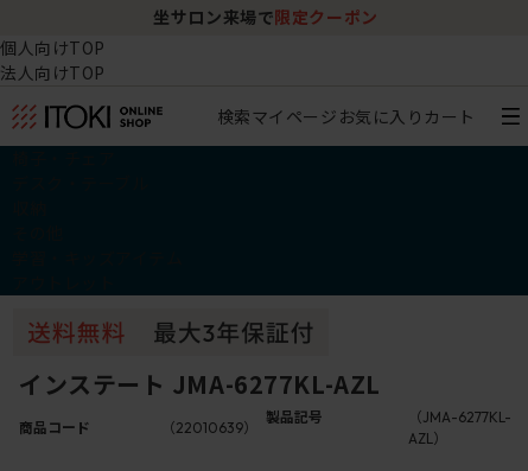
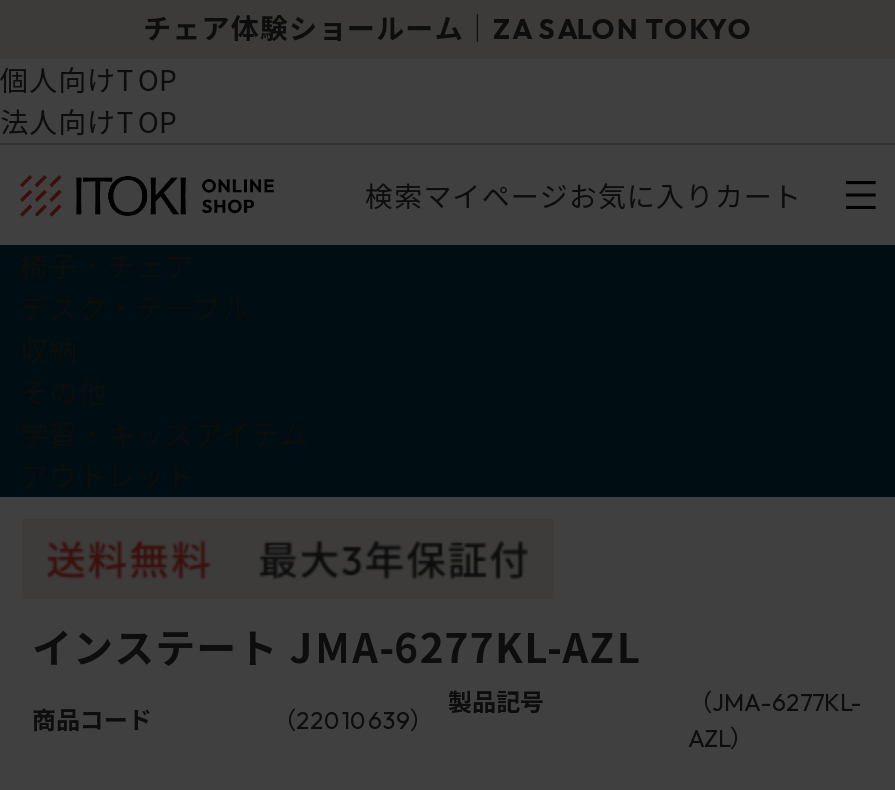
- 坐サロン来場で限定クーポン
+ チェア体験ショールーム｜ZA SALON TOKYO
